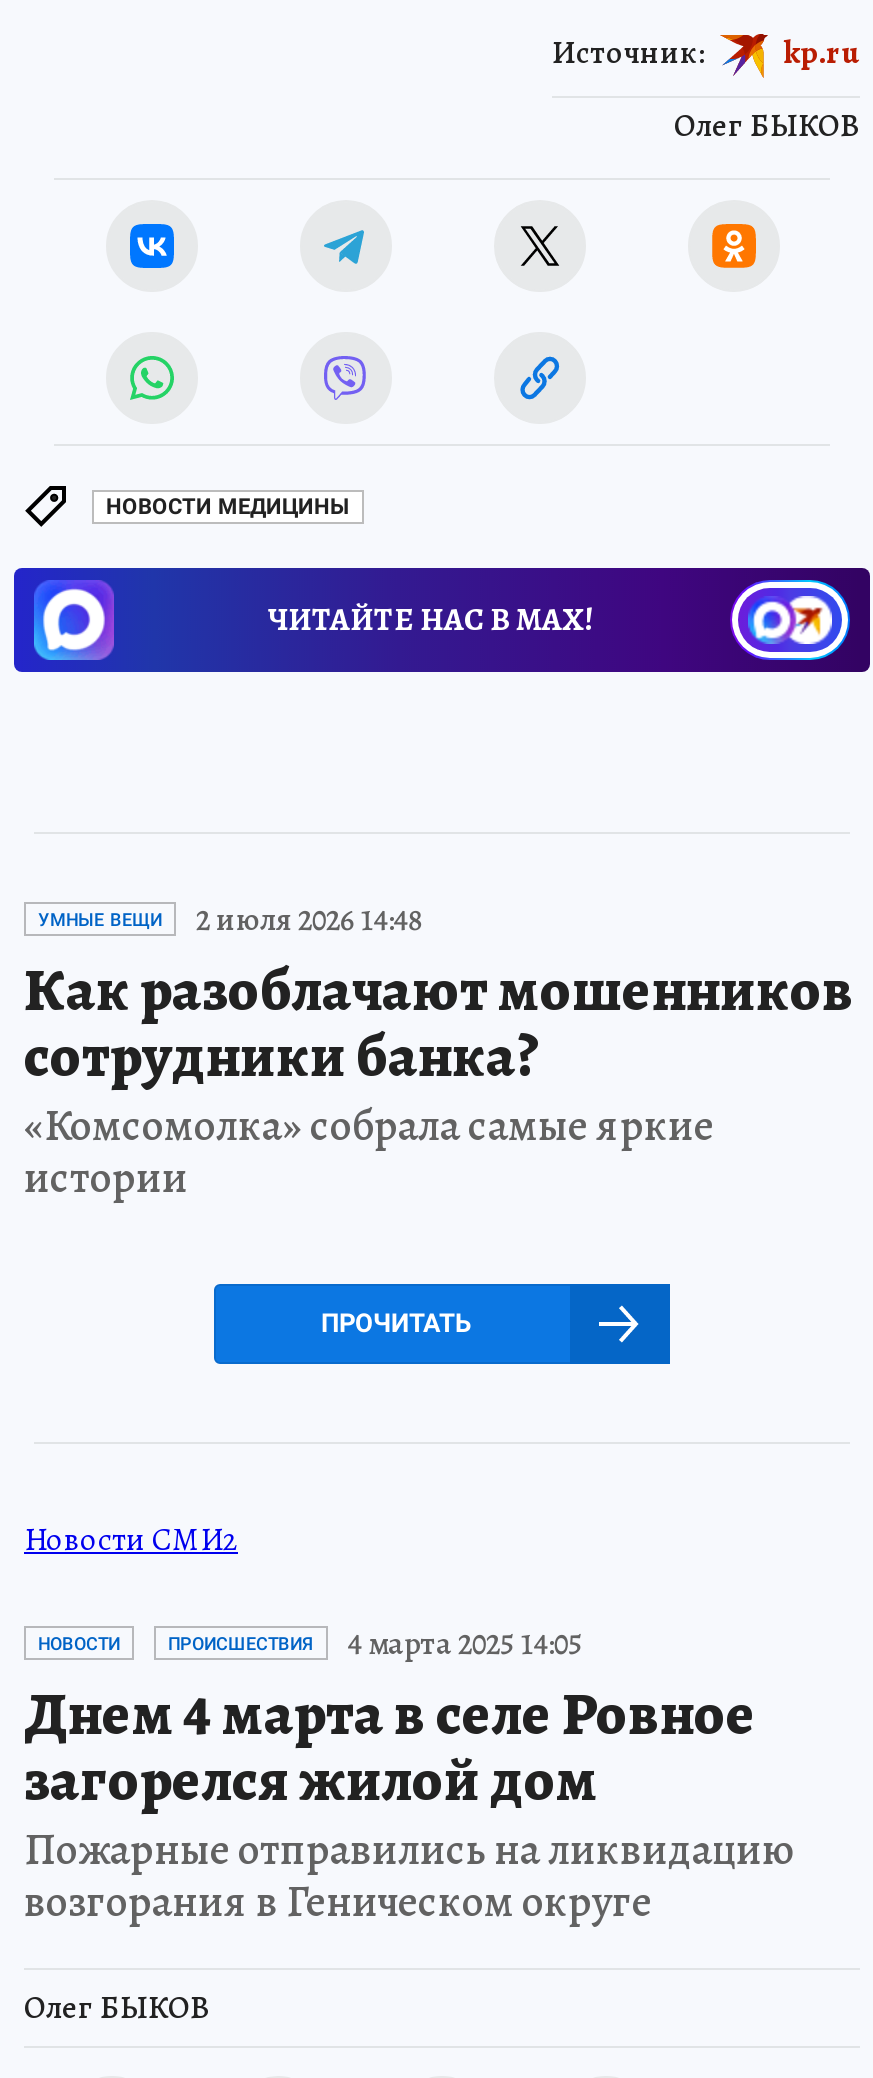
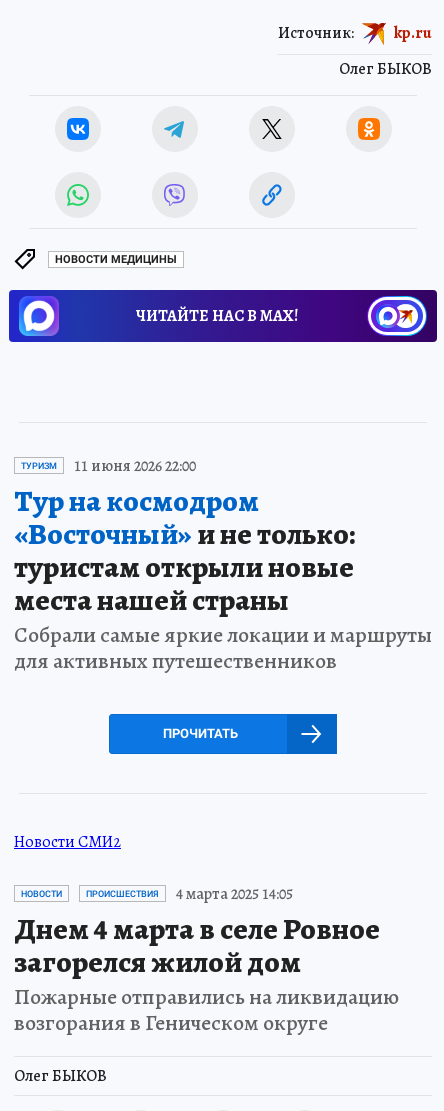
- УМНЫЕ ВЕЩИ
- 2 июля 2026 14:48
- Как разоблачают мошенников
- сотрудники банка?
- «Комсомолка» собрала самые яркие
- истории
+ ТУРИЗМ
+ 11 июня 2026 22:00
+ Тур на космодром
+ «Восточный»и не только:
+ туристам открыли новые
+ места нашей страны
+ Собрали самые яркие локации и маршруты
+ для активных путешественников
